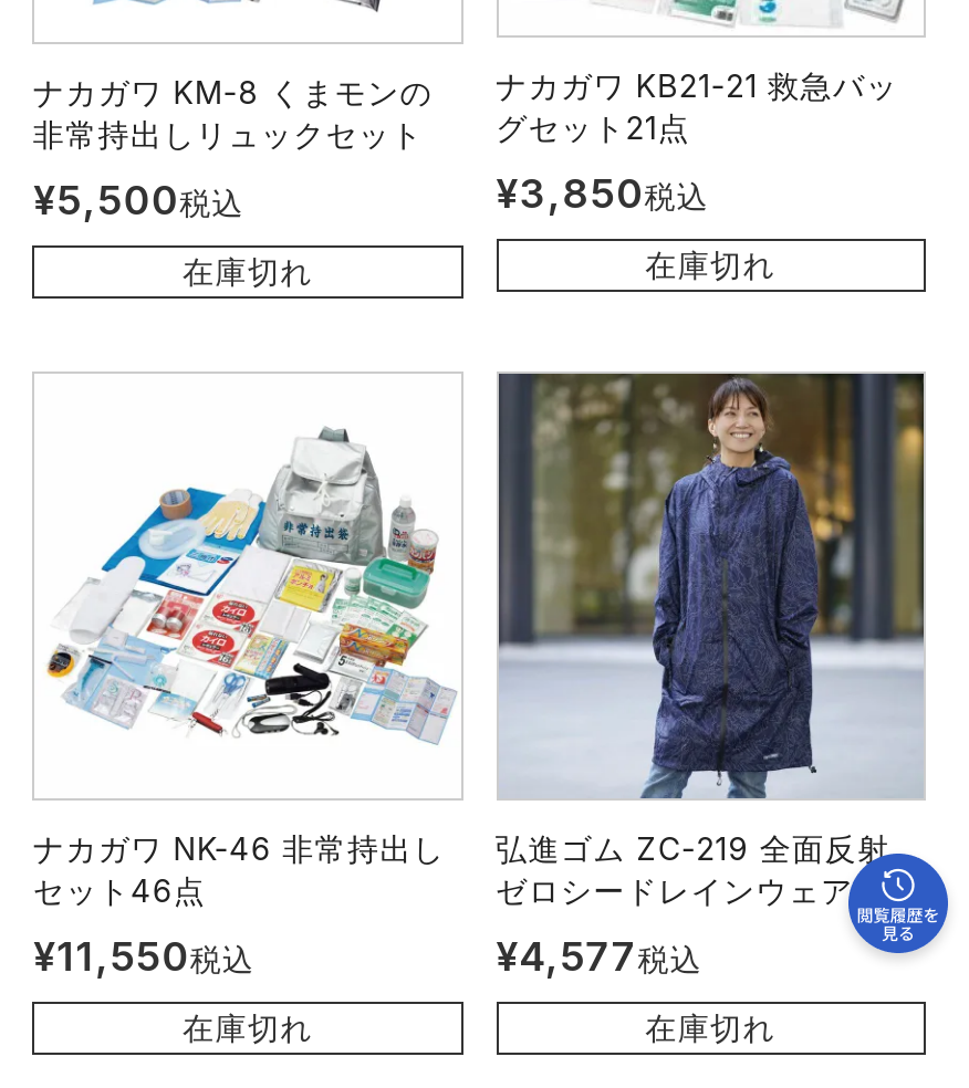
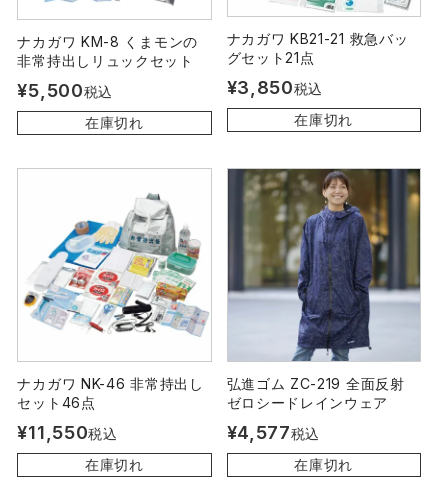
- [image]
